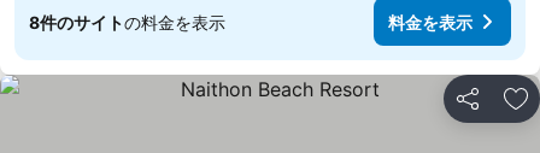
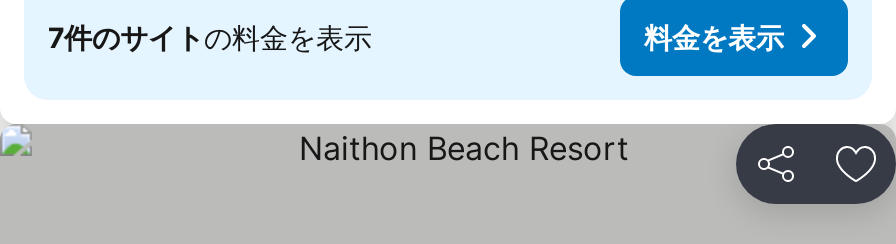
- 8件のサイトの料金を表示
+ 7件のサイトの料金を表示
